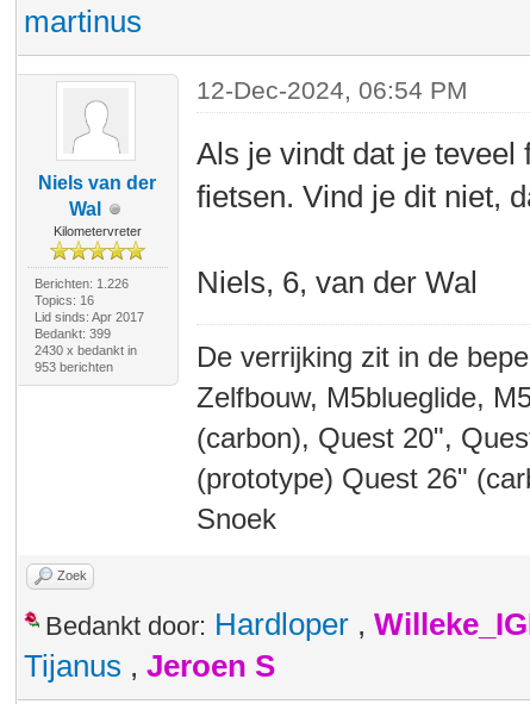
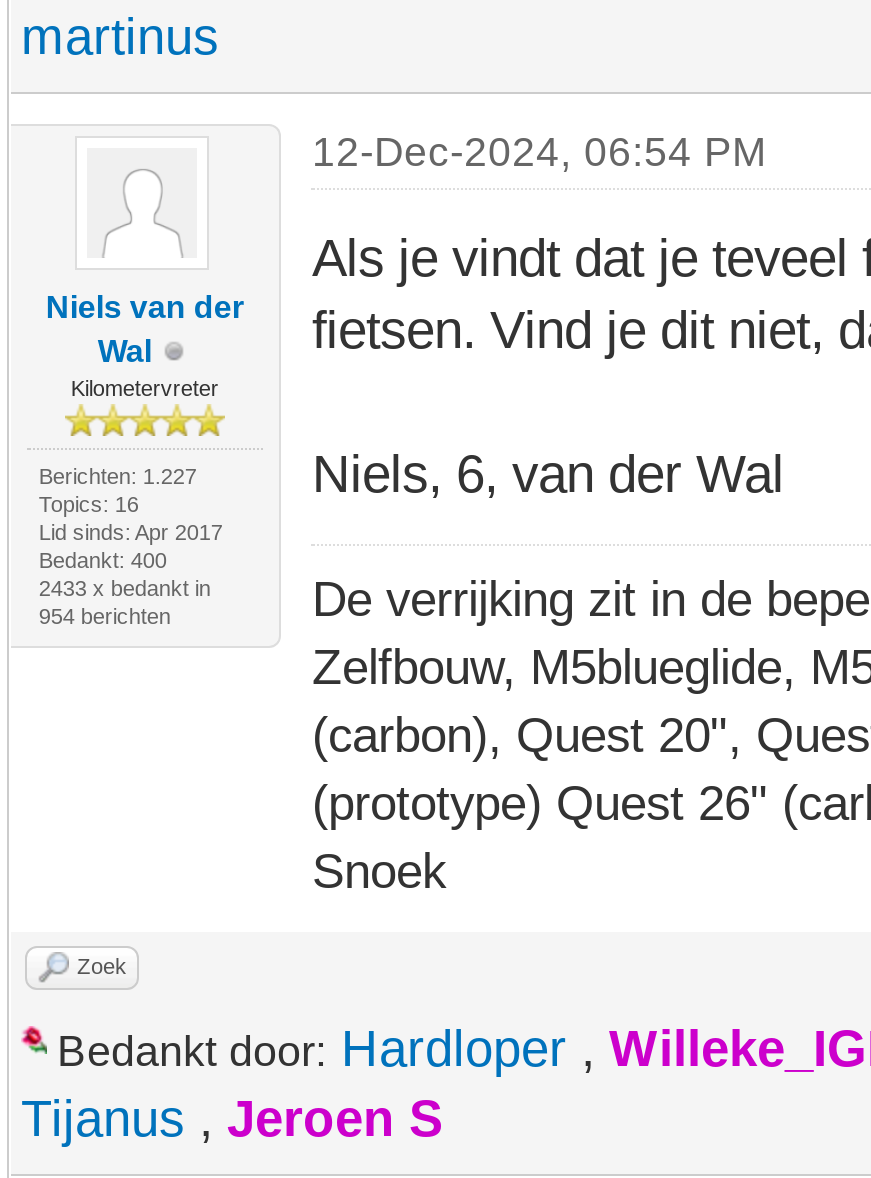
- Berichten: 1.226
+ Berichten: 1.227

- Bedankt: 399
+ Bedankt: 400

- 2430 x bedankt in
+ 2433 x bedankt in

- 953 berichten
+ 954 berichten
